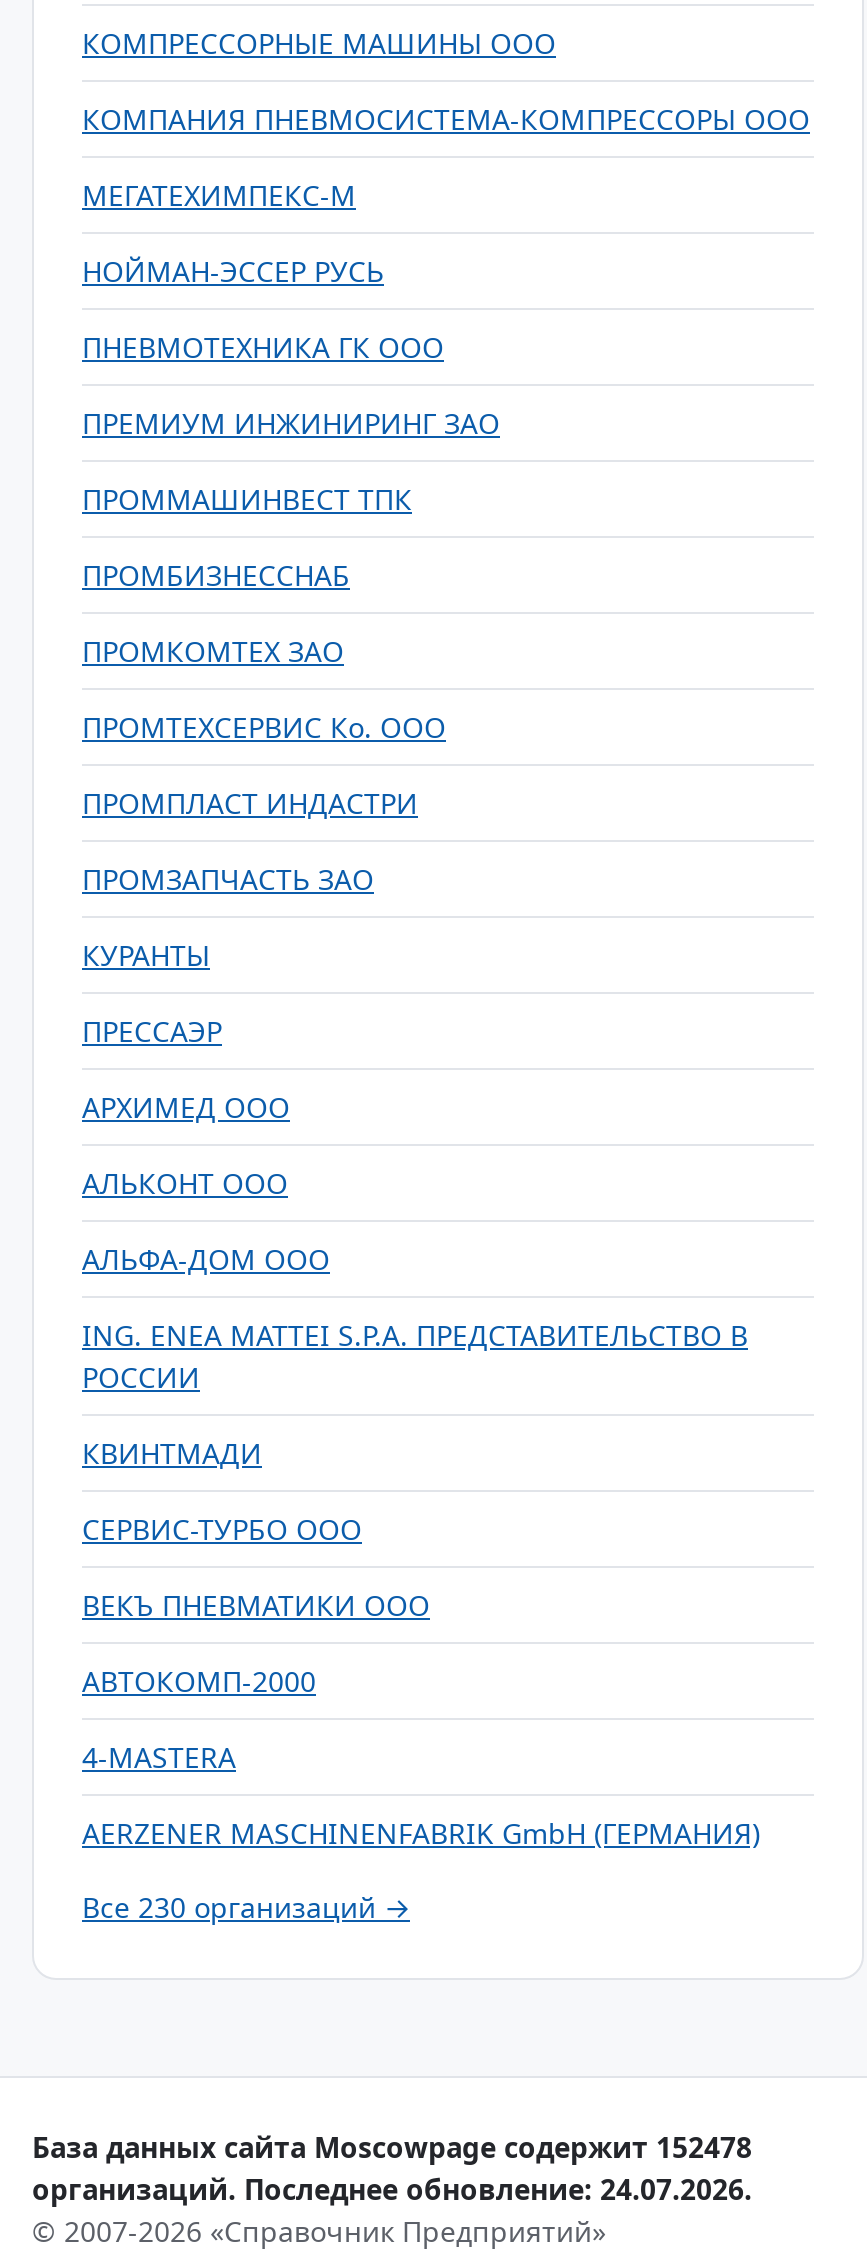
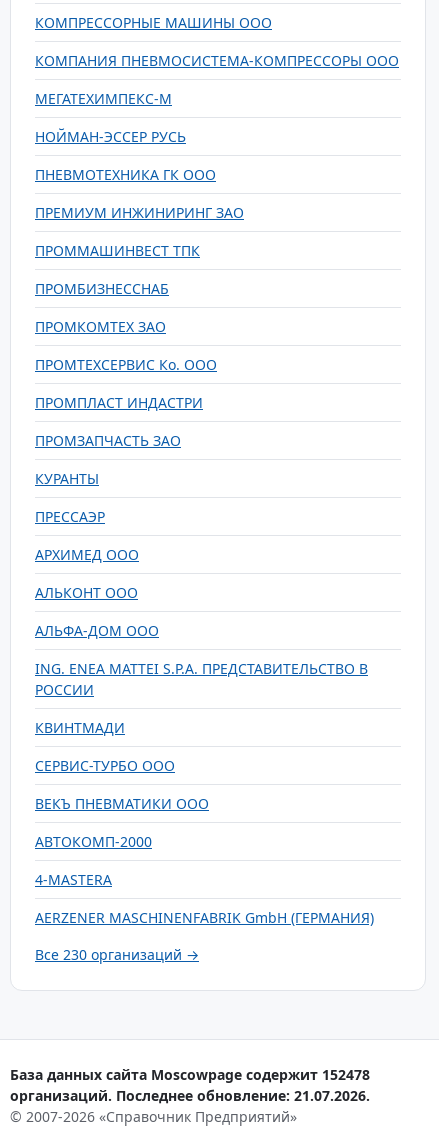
- организаций. Последнее обновление: 24.07.2026.
+ организаций. Последнее обновление: 21.07.2026.
